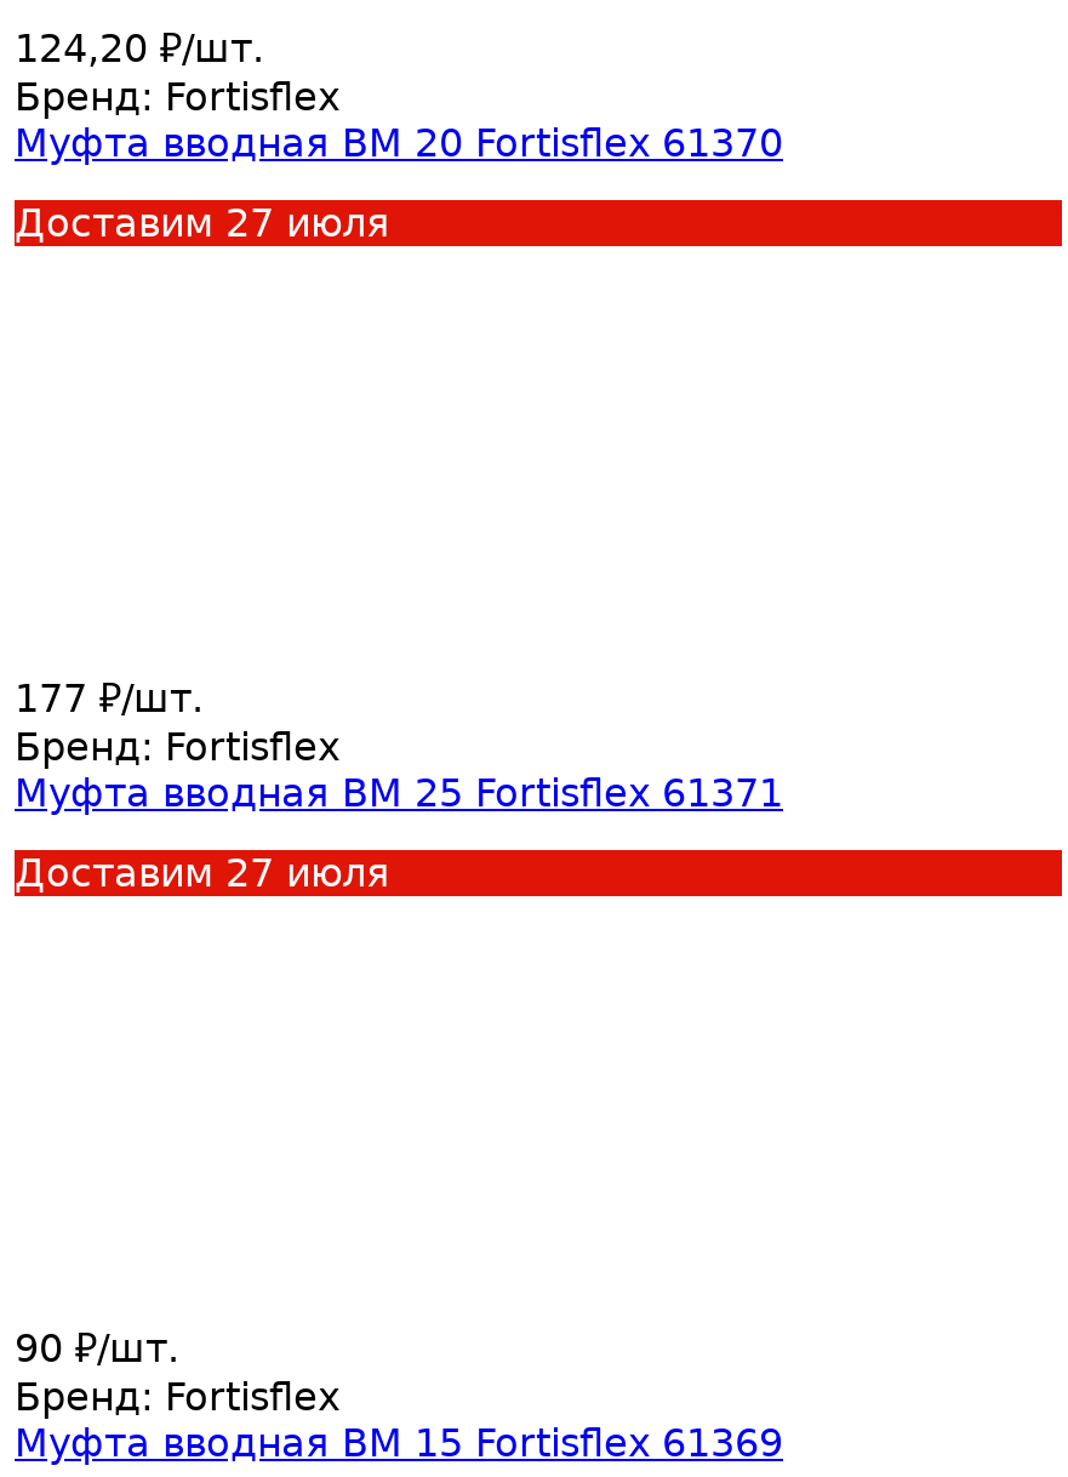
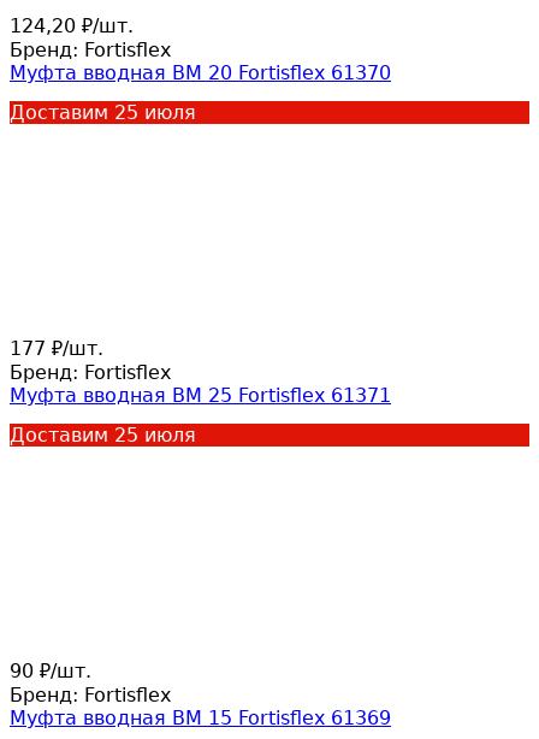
- Доставим 27 июля
+ Доставим 25 июля

- Доставим 27 июля
+ Доставим 25 июля
